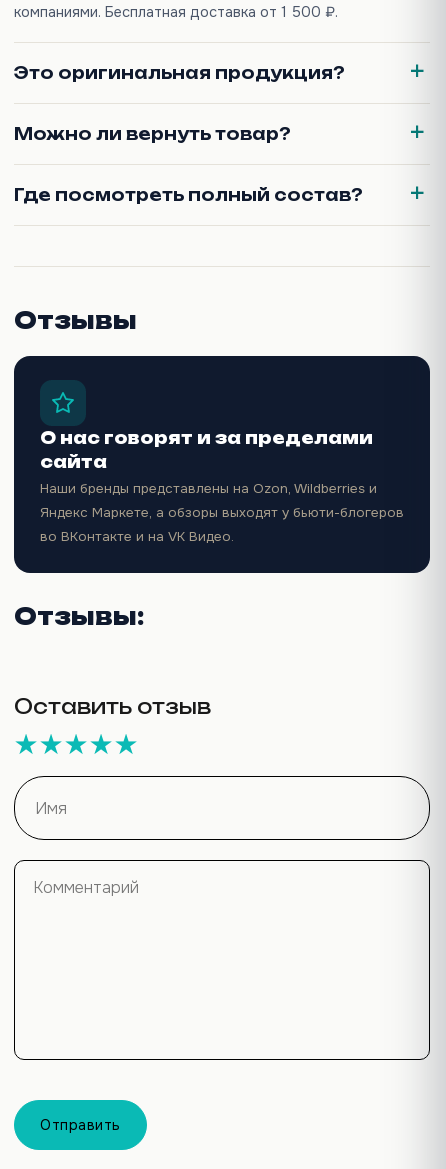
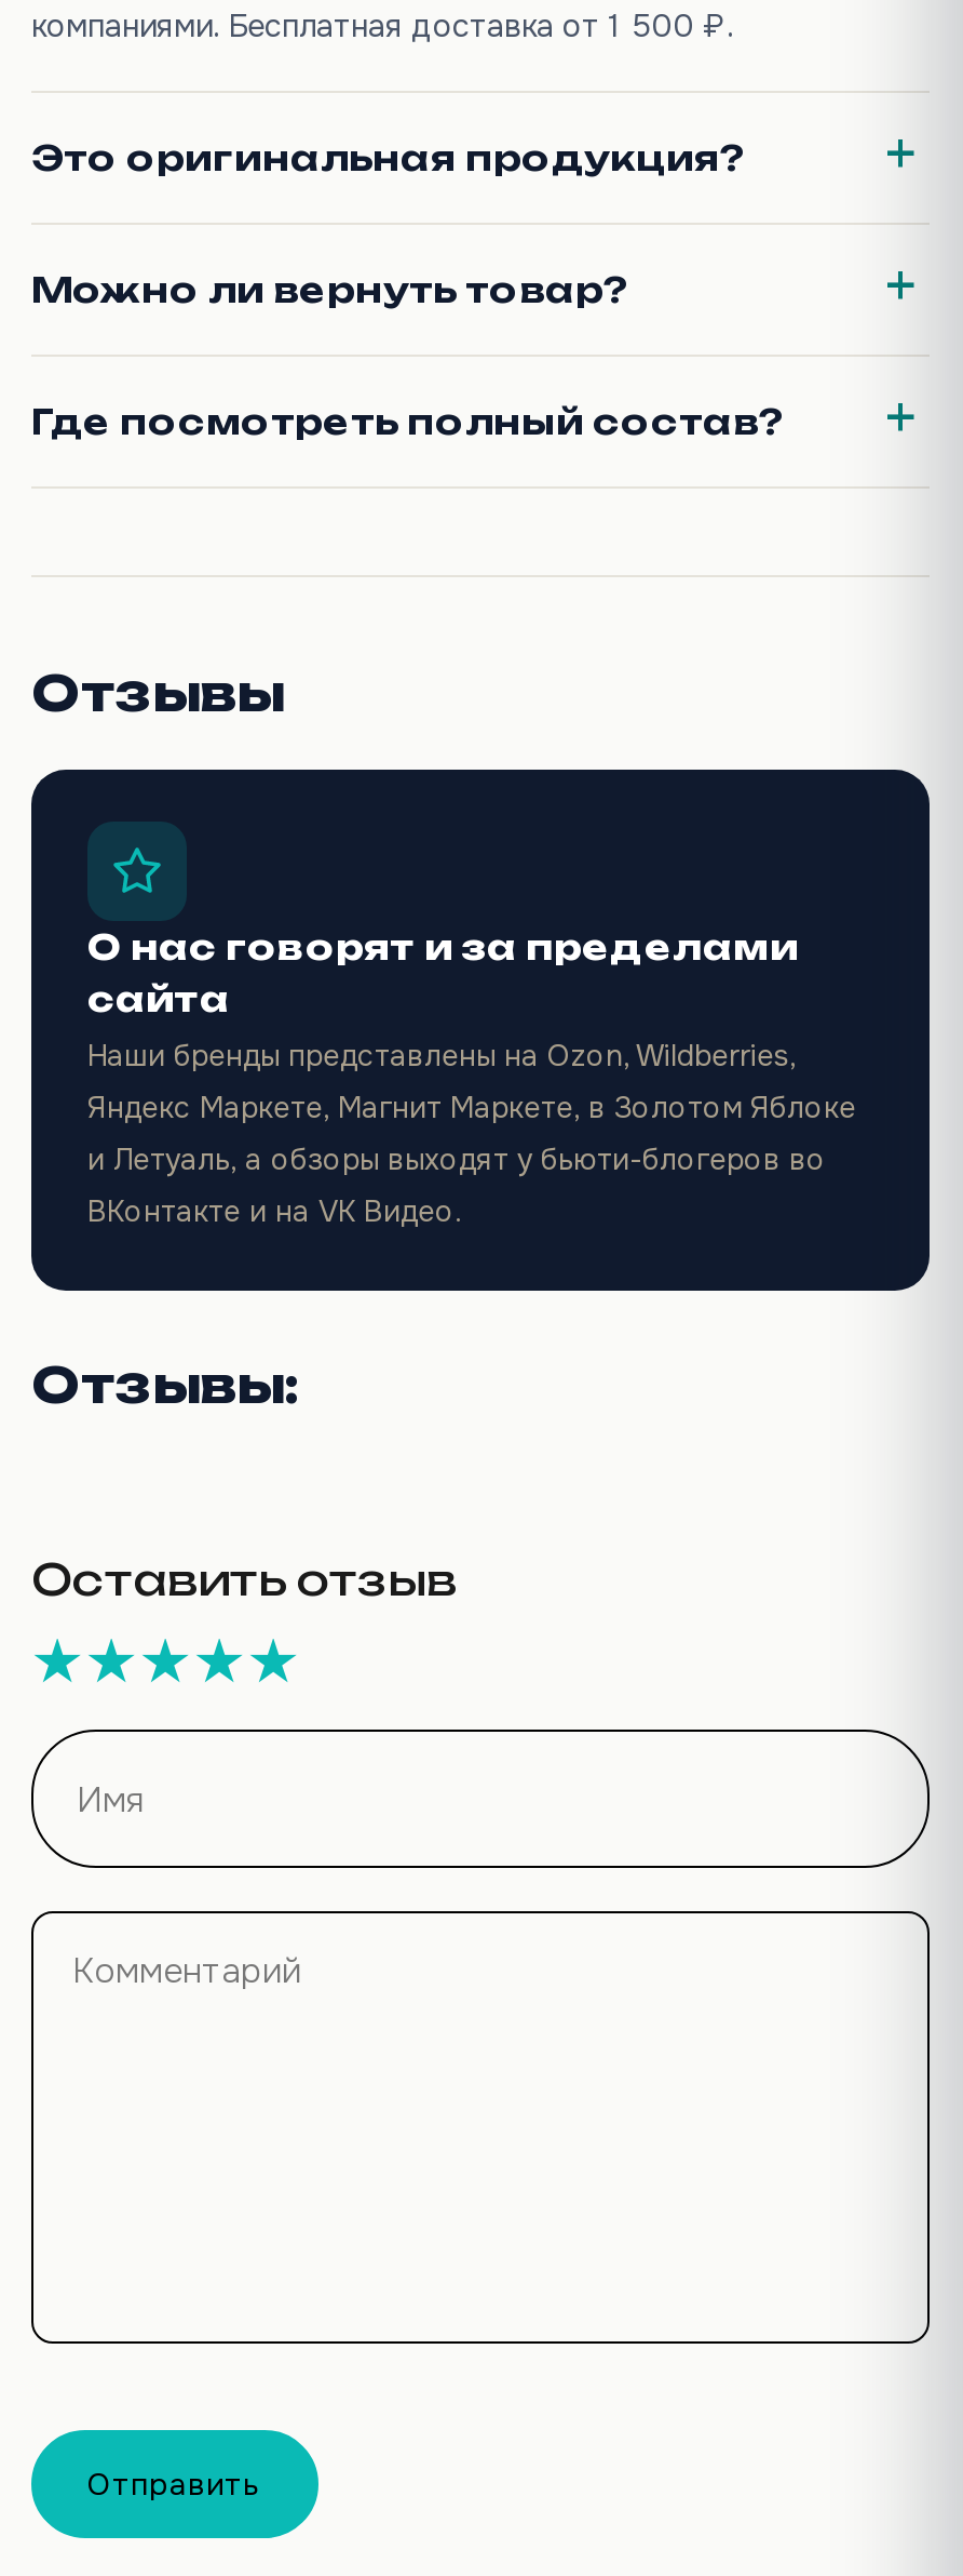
- Наши бренды представлены на Ozon, Wildberries и
- Яндекс Маркете, а обзоры выходят у бьюти-блогеров
- во ВКонтакте и на VK Видео.
+ Наши бренды представлены на Ozon, Wildberries,
+ Яндекс Маркете, Магнит Маркете, в Золотом Яблоке
+ и Летуаль, а обзоры выходят у бьюти-блогеров во
+ ВКонтакте и на VK Видео.
